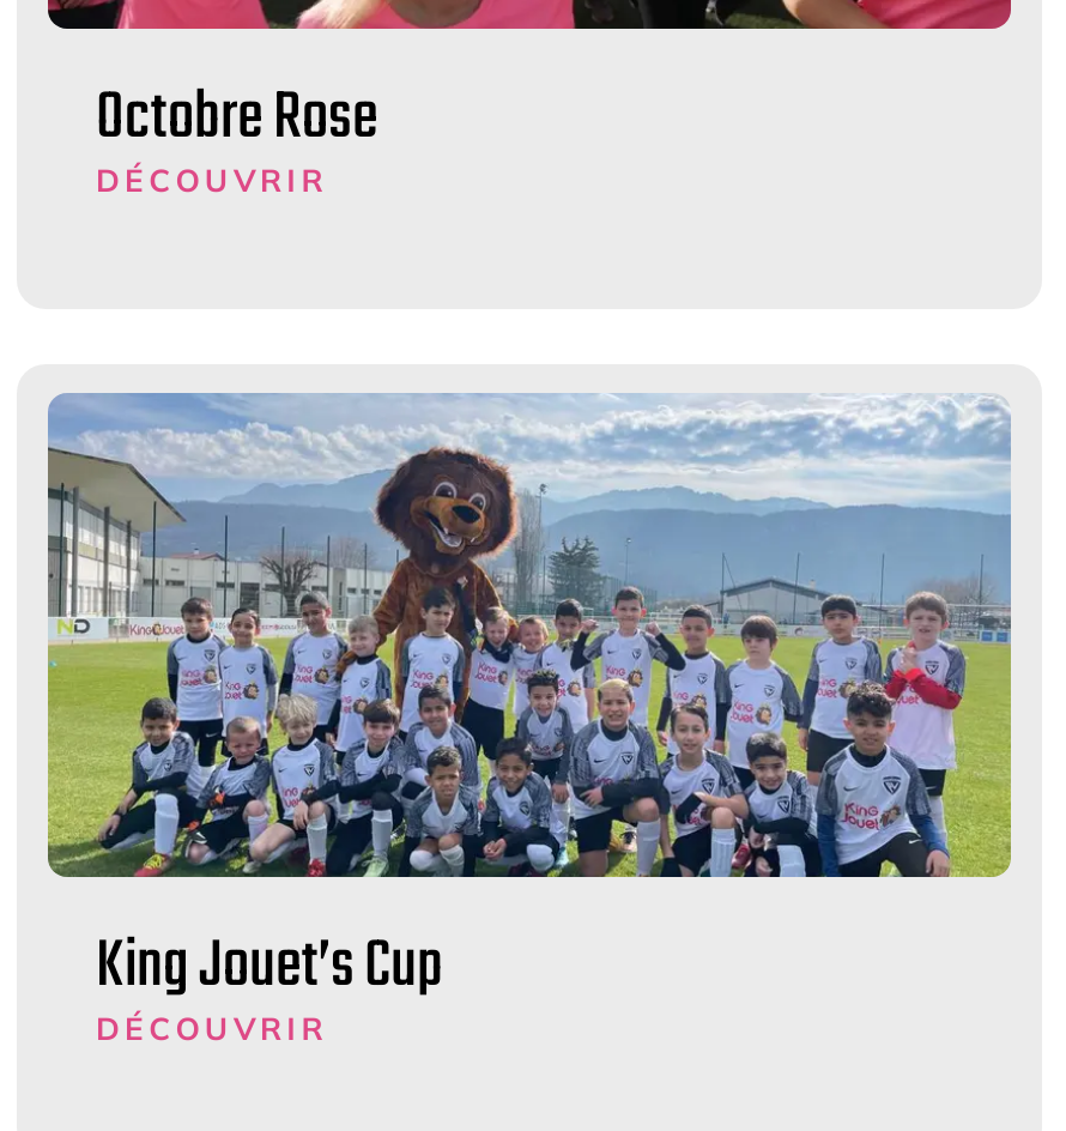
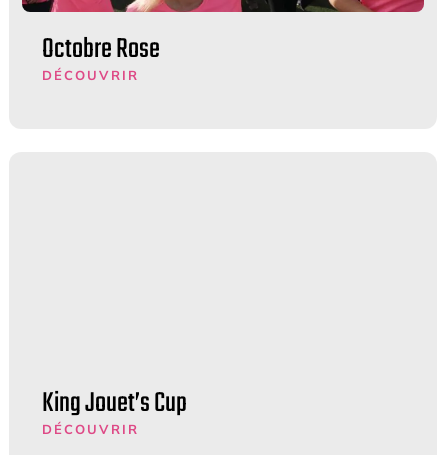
- [image]
